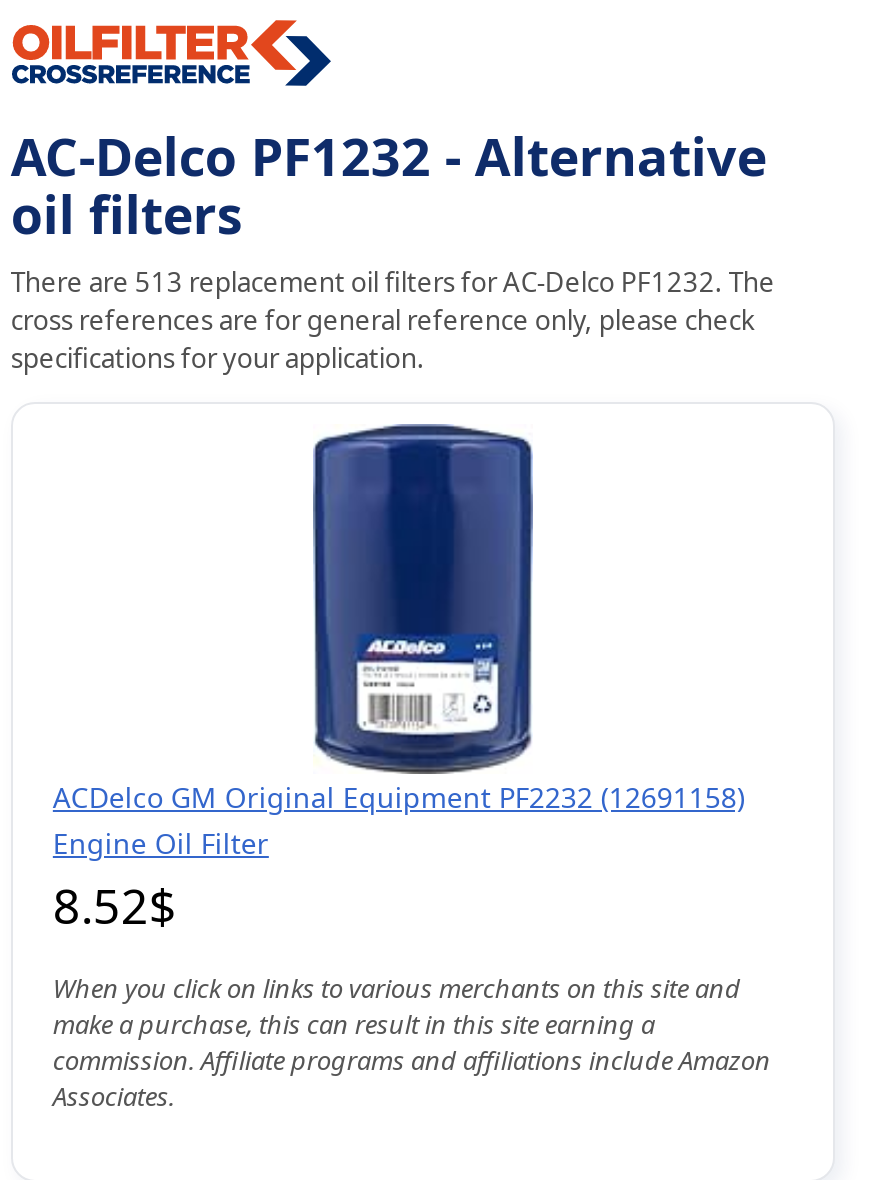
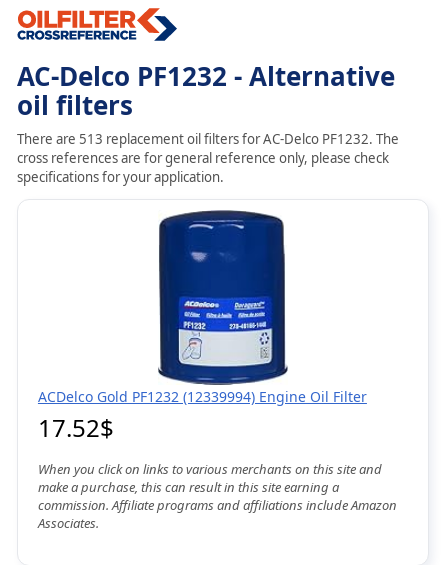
- [image]
- ACDelco GM Original Equipment PF2232 (12691158)
- Engine Oil Filter
- 8.52$
+ [image]
+ ACDelco Gold PF1232 (12339994) Engine Oil Filter
+ 17.52$
